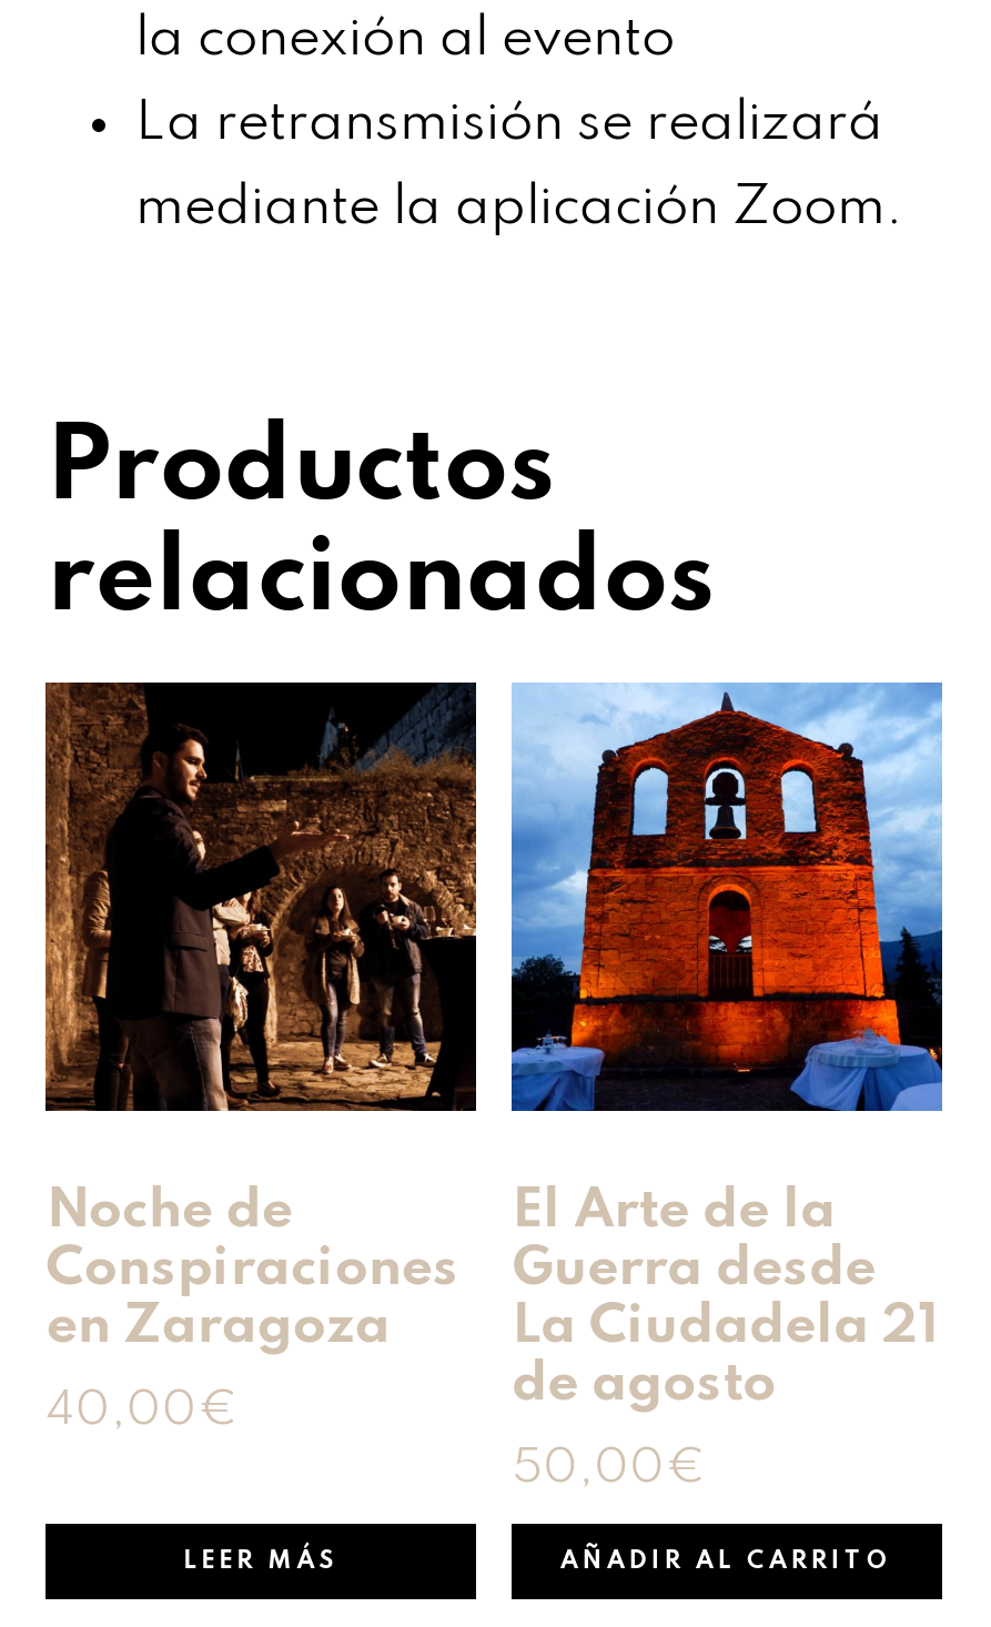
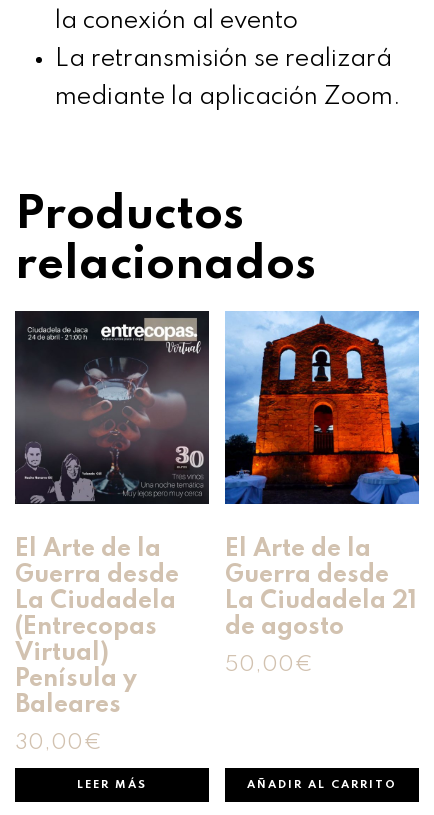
- [image]
- Noche de
- Conspiraciones
- en Zaragoza
+ [image]
+ El Arte de la
+ Guerra desde
+ La Ciudadela
+ (Entrecopas
+ Virtual)
+ Penísula y
+ Baleares

- 40,00 €
+ 30,00 €
